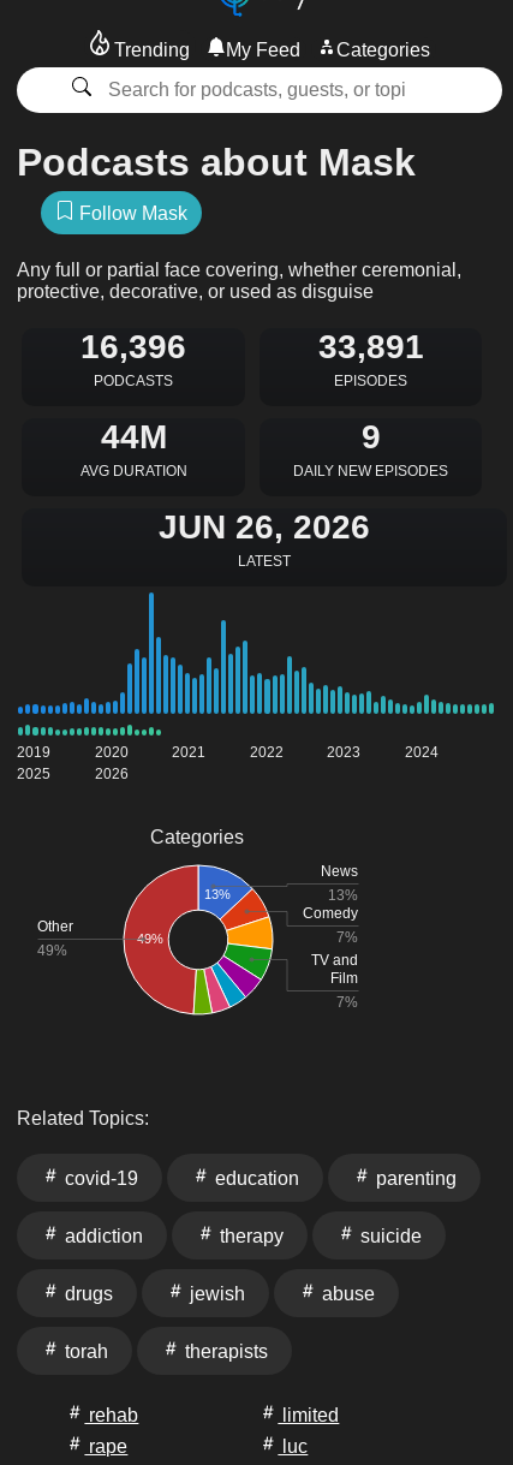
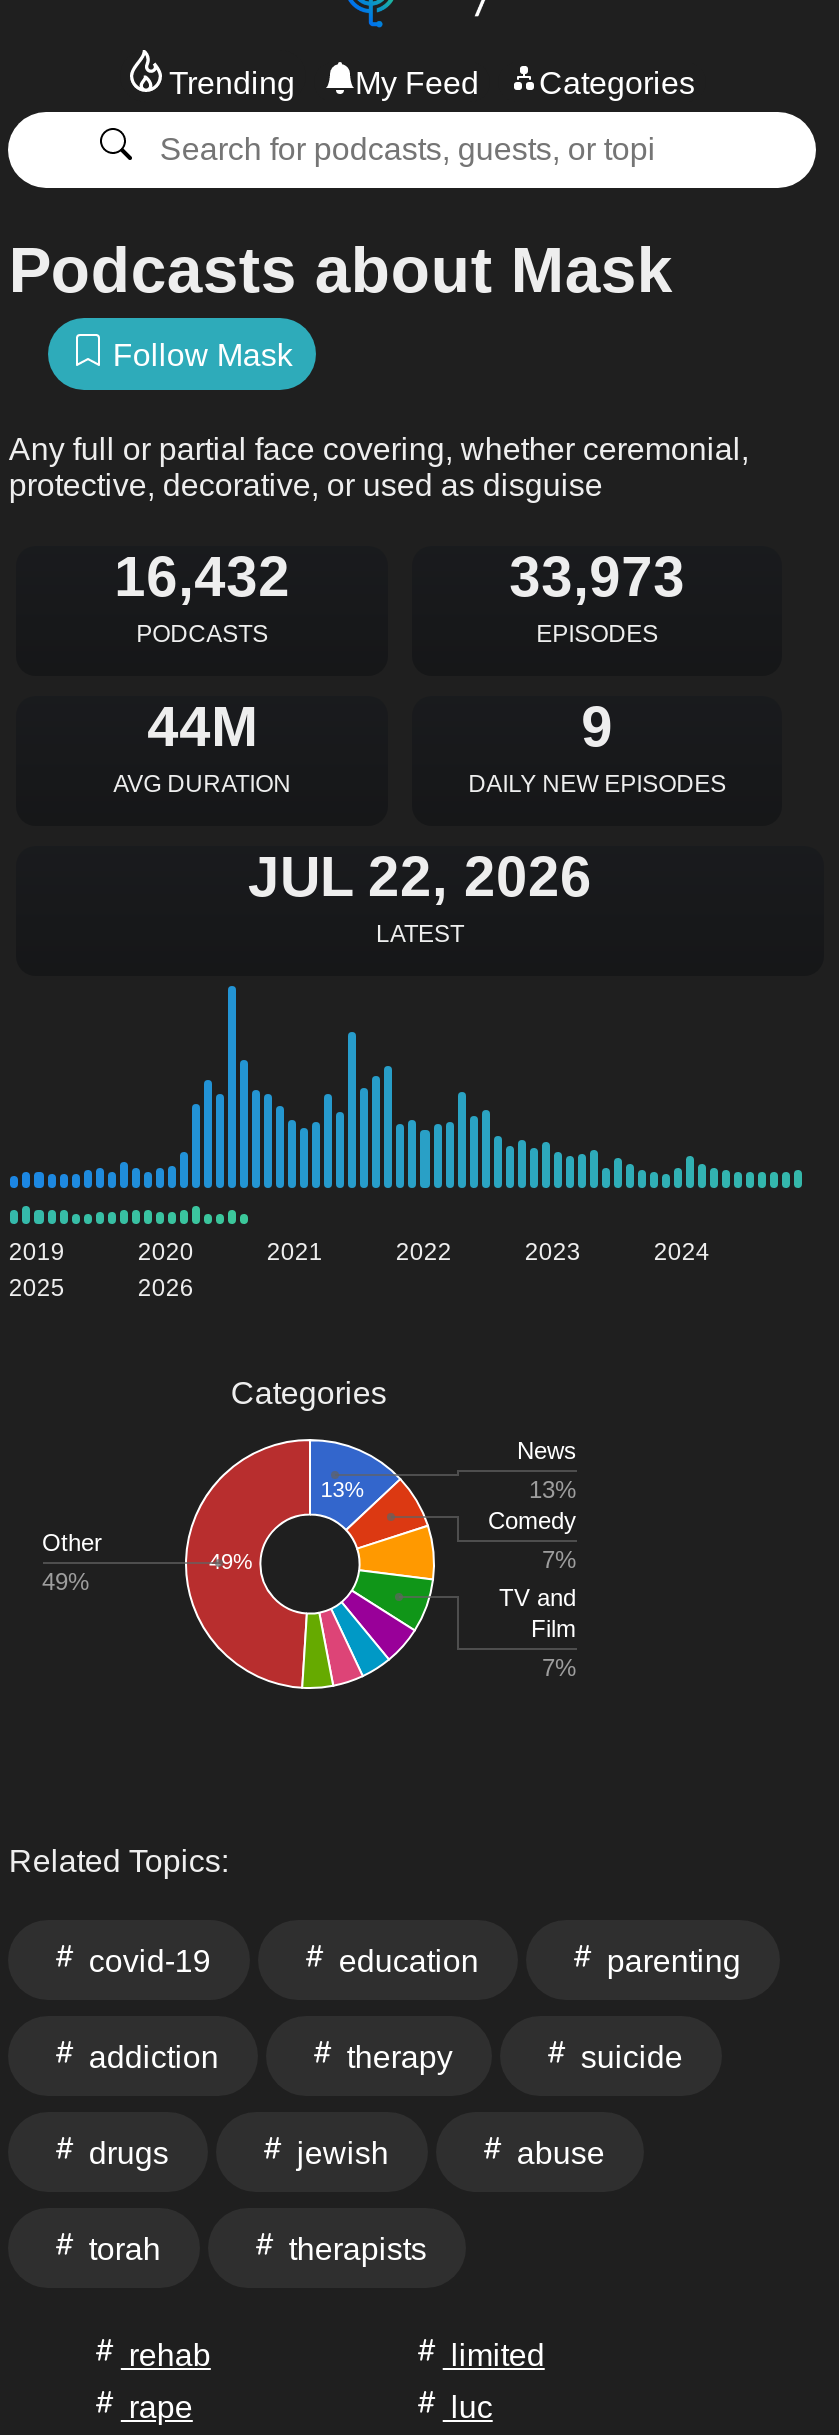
- 16,396
+ 16,432

- 33,891
+ 33,973

- JUN 26, 2026
+ JUL 22, 2026
